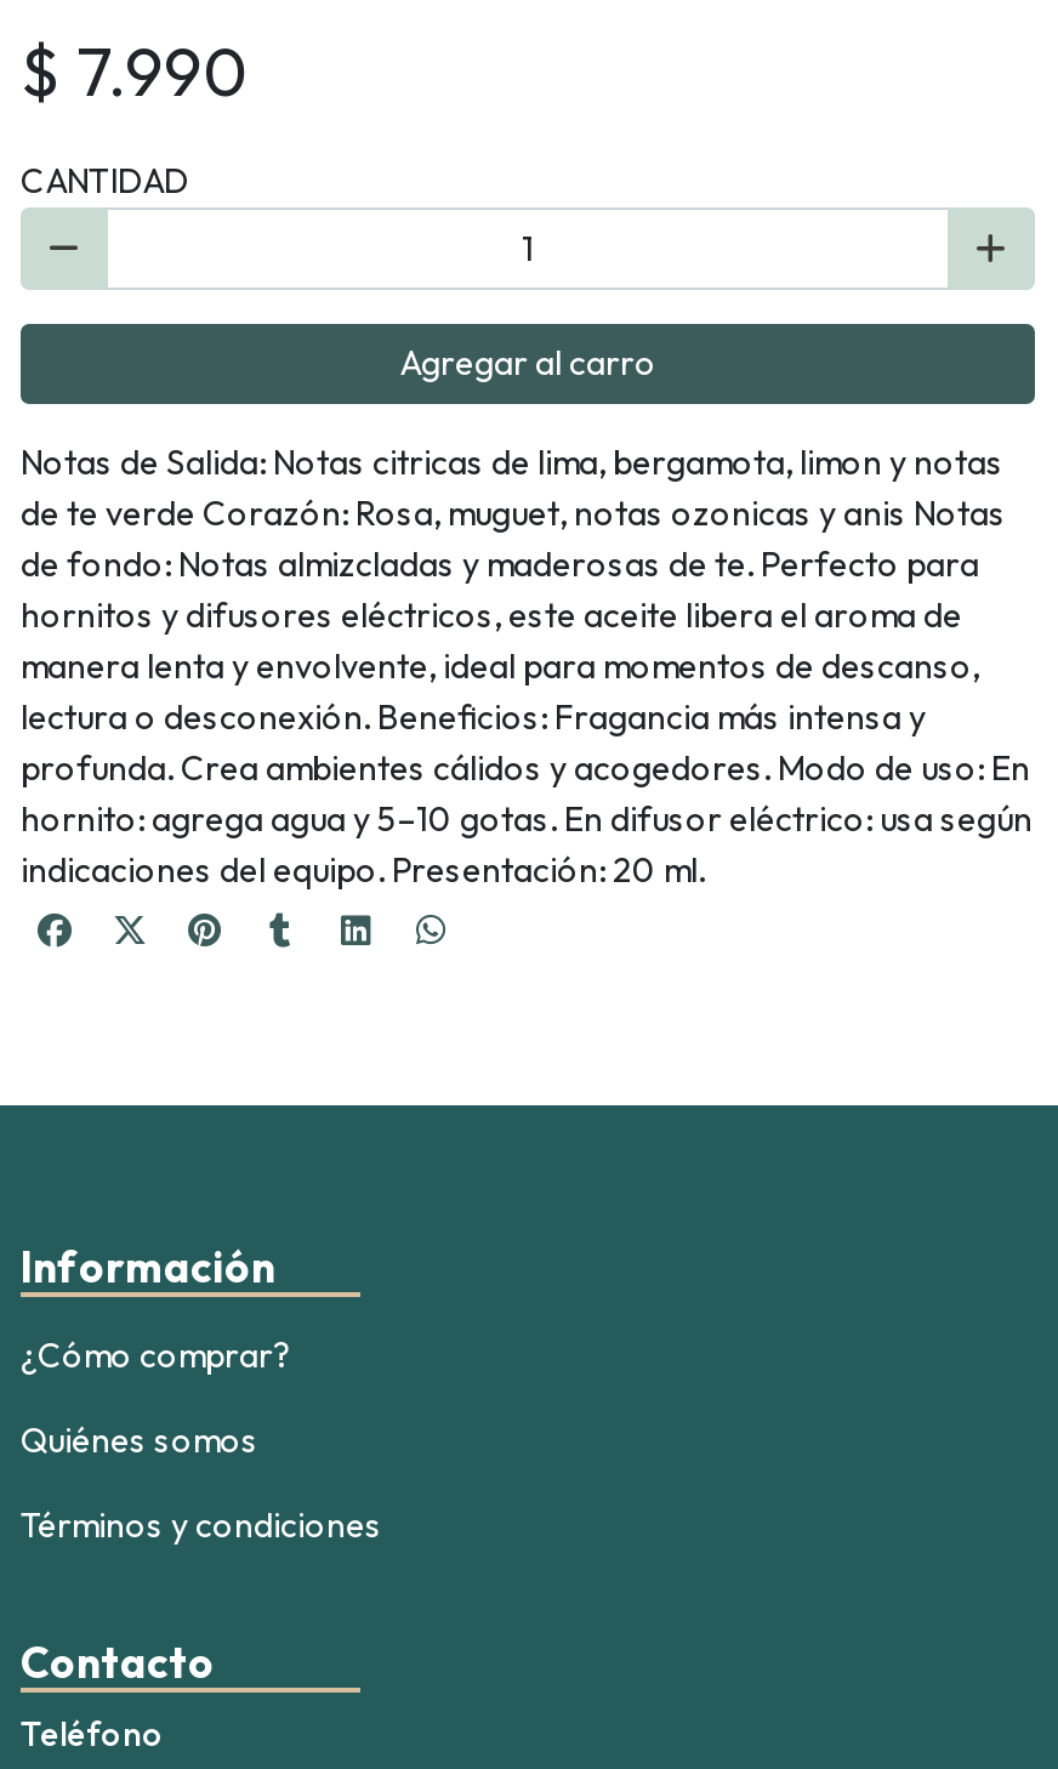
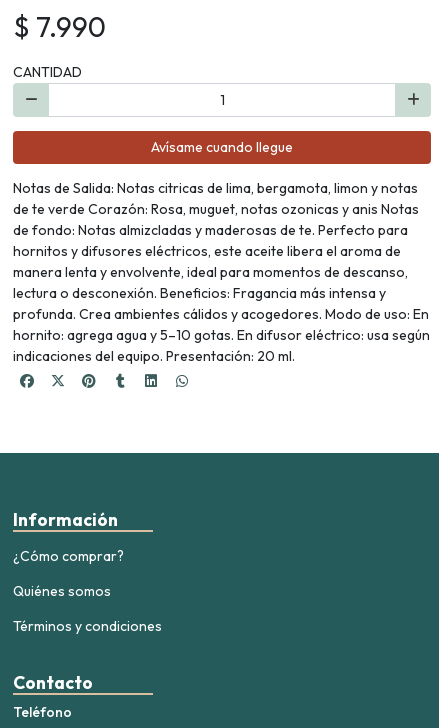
- Agregar al carro
+ Avísame cuando llegue
